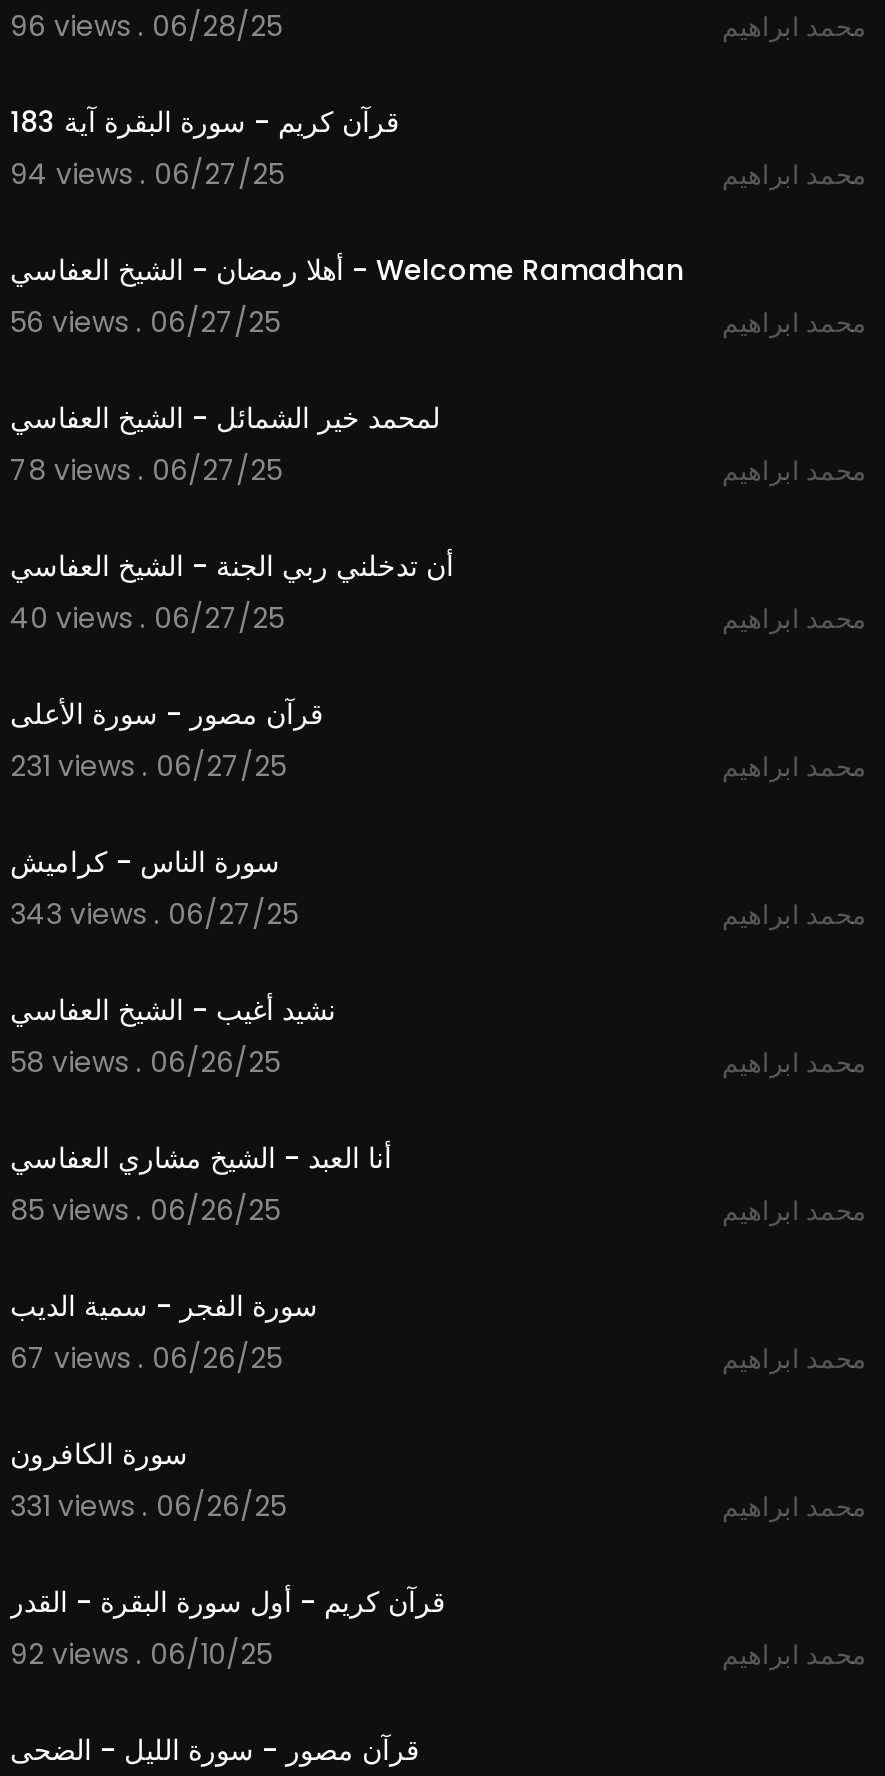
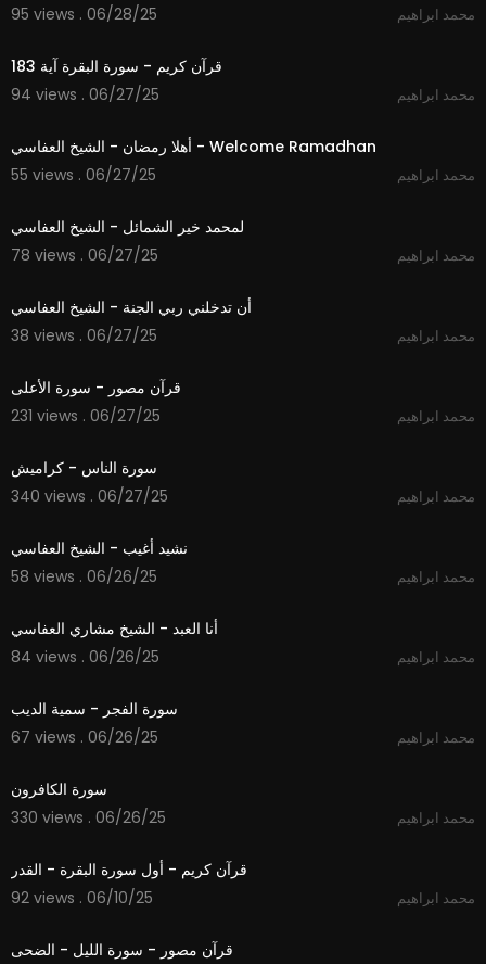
- 96 views . 06/28/25
+ 95 views . 06/28/25

- 56 views . 06/27/25
+ 55 views . 06/27/25

- 40 views . 06/27/25
+ 38 views . 06/27/25

- 343 views . 06/27/25
+ 340 views . 06/27/25

- 85 views . 06/26/25
+ 84 views . 06/26/25

- 331 views . 06/26/25
+ 330 views . 06/26/25
